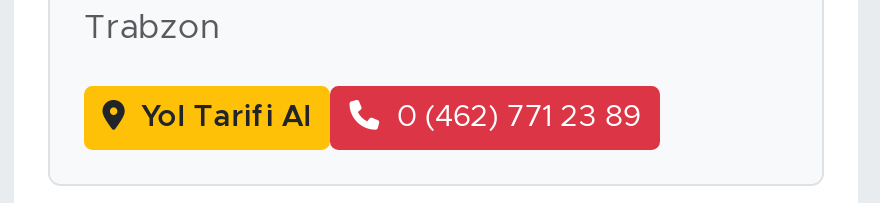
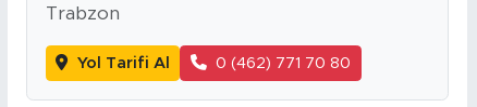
- 0 (462) 771 23 89
+ 0 (462) 771 70 80
